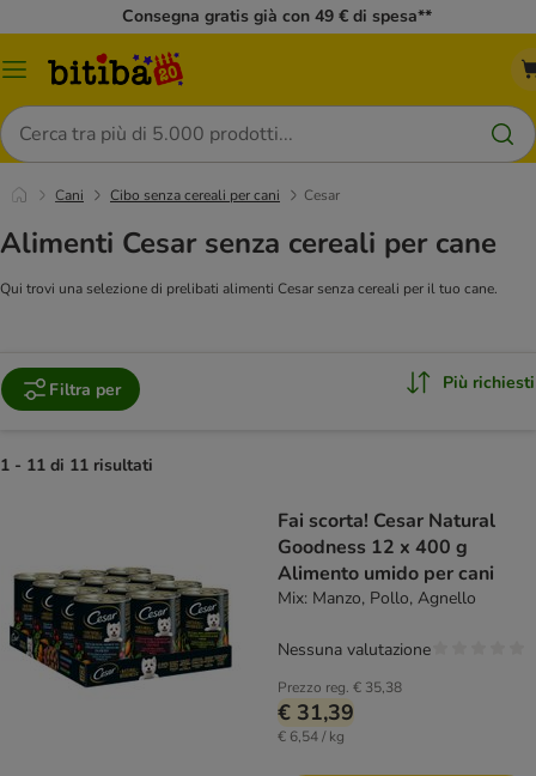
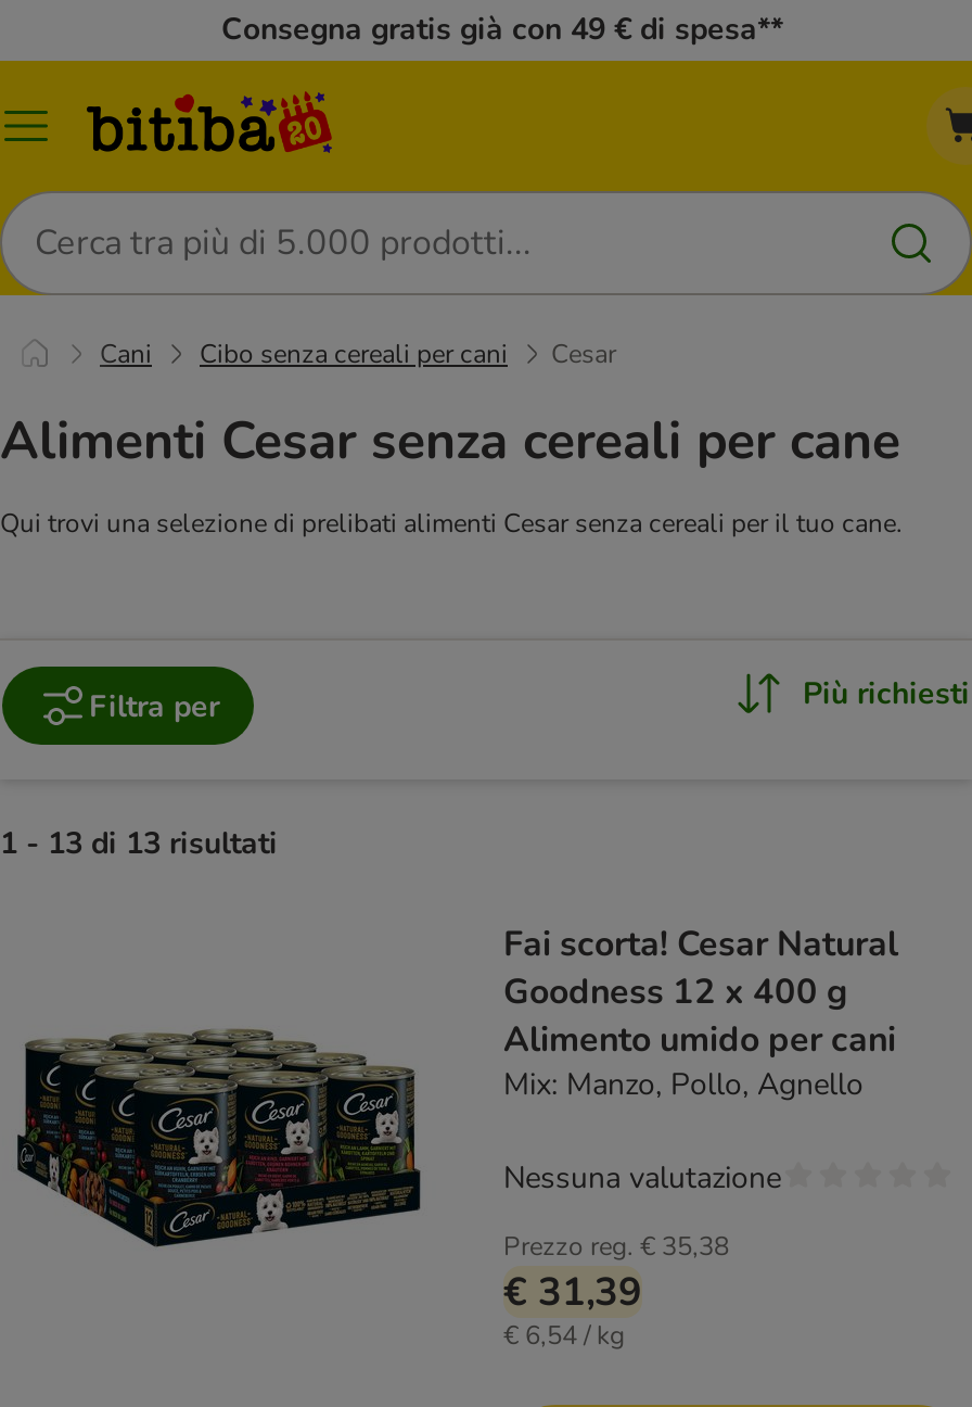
- 1 - 11 di 11 risultati
+ 1 - 13 di 13 risultati
